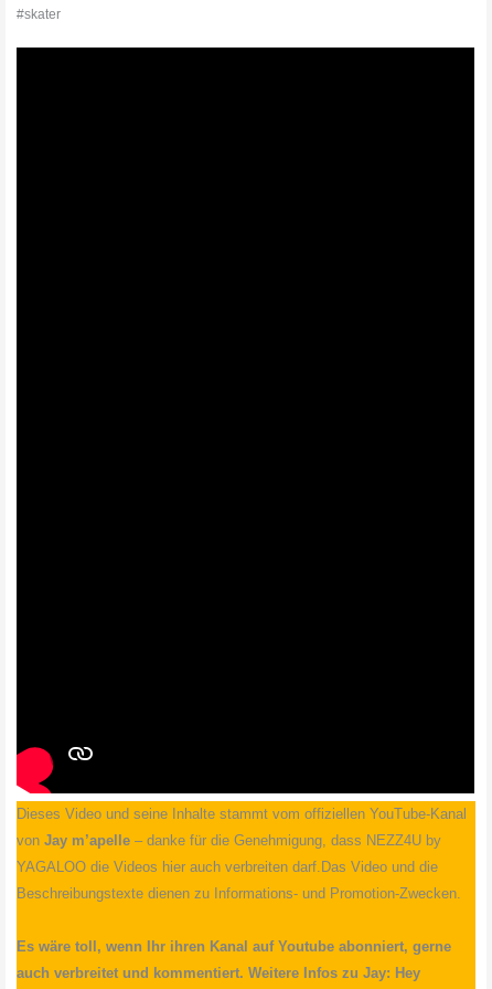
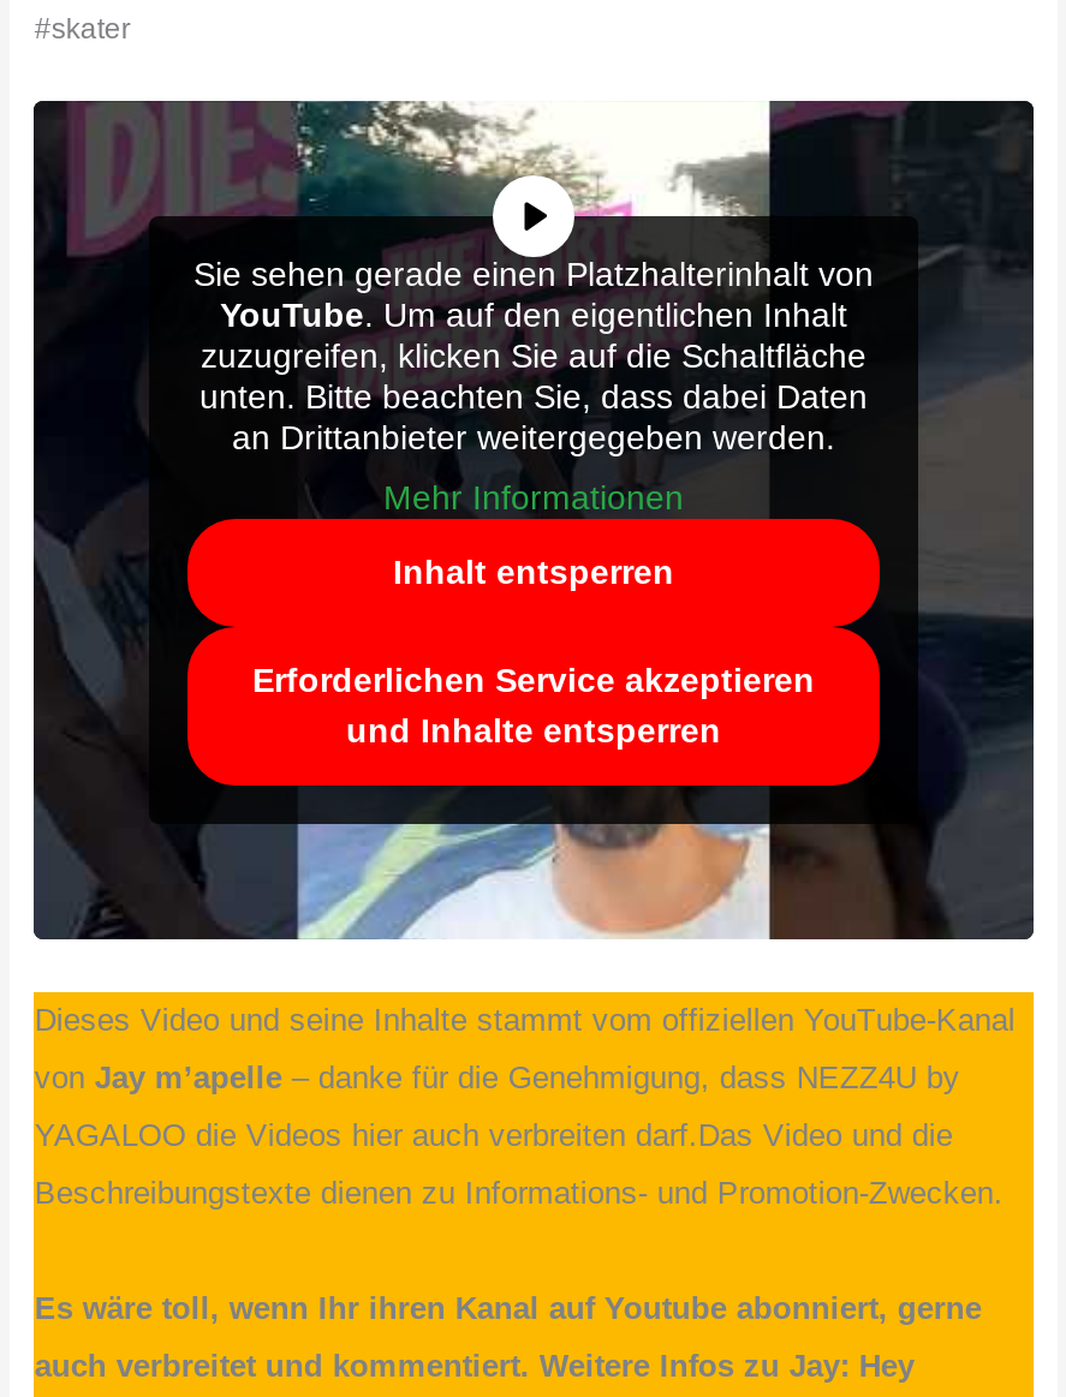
+ [image]
+ Sie sehen gerade einen Platzhalterinhalt von
+ YouTube. Um auf den eigentlichen Inhalt
+ zuzugreifen, klicken Sie auf die Schaltfläche
+ unten. Bitte beachten Sie, dass dabei Daten
+ an Drittanbieter weitergegeben werden.
+ Mehr Informationen
+ Inhalt entsperren
+ Erforderlichen Service akzeptieren
+ und Inhalte entsperren
